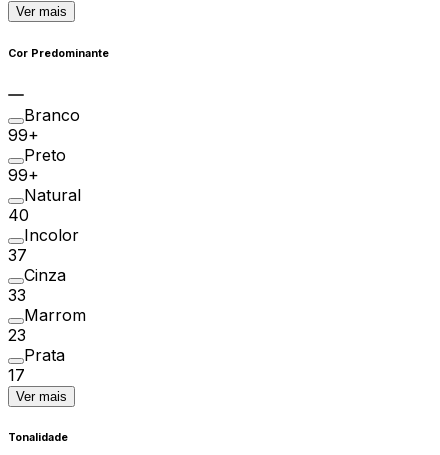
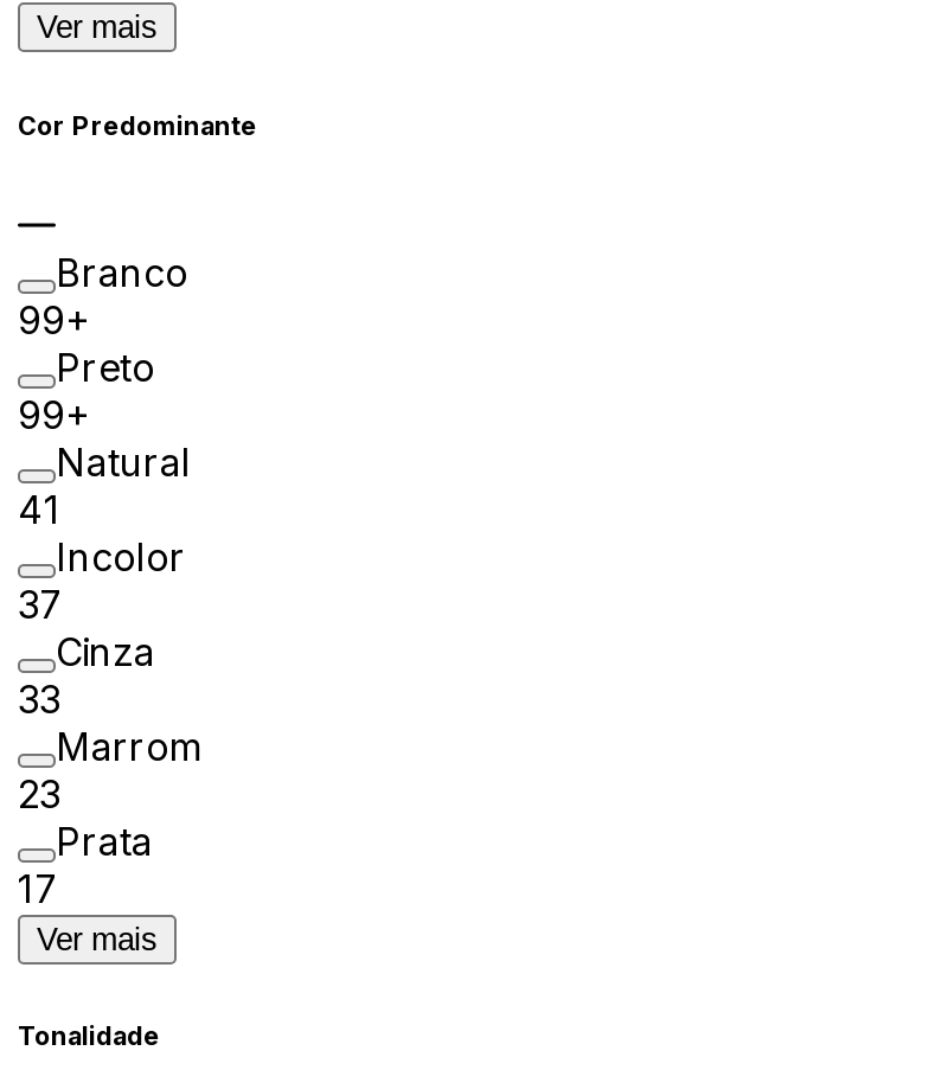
- 40
+ 41
